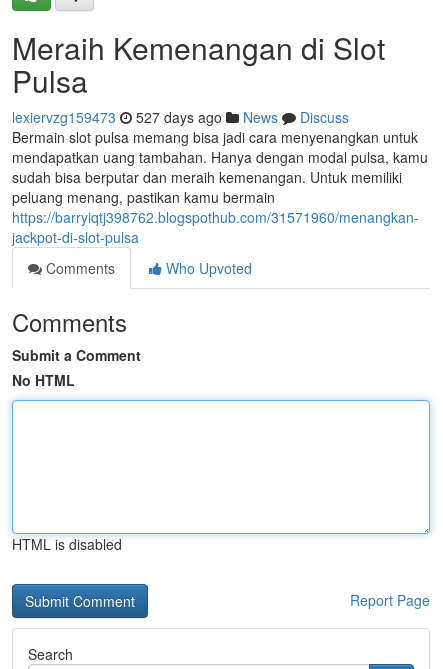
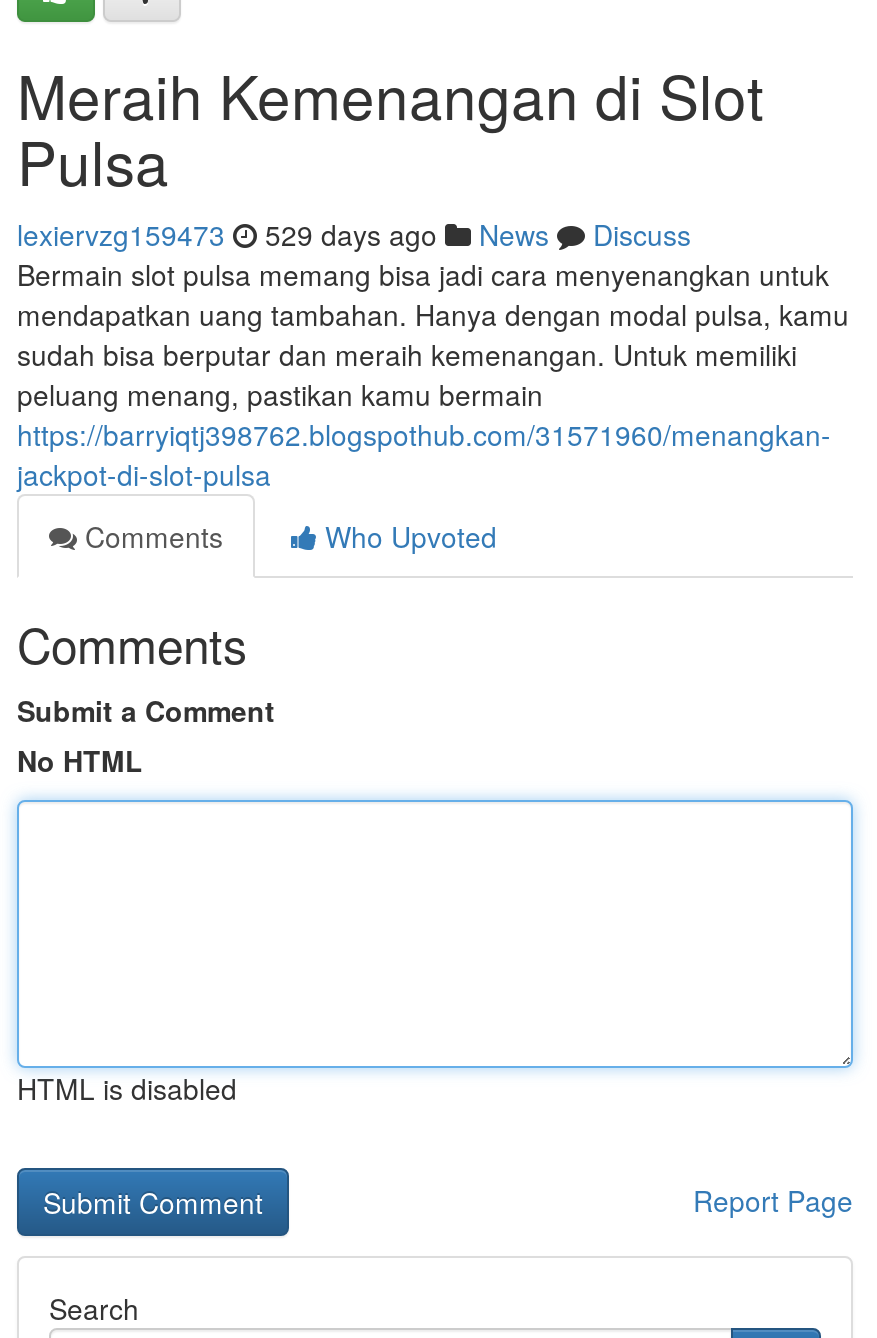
- lexiervzg159473 527 days ago News Discuss
+ lexiervzg159473 529 days ago News Discuss
